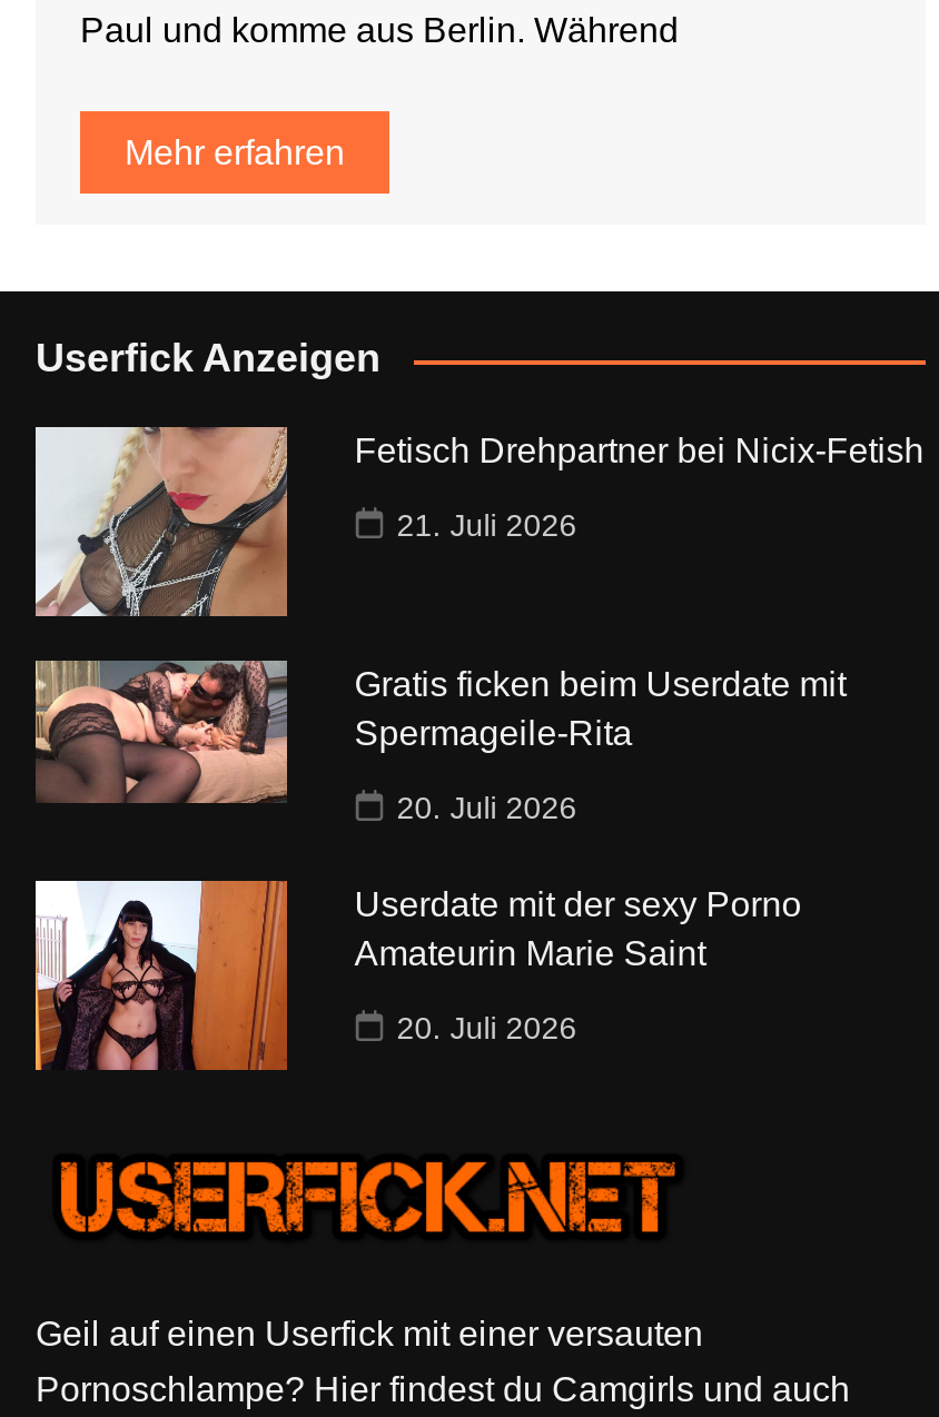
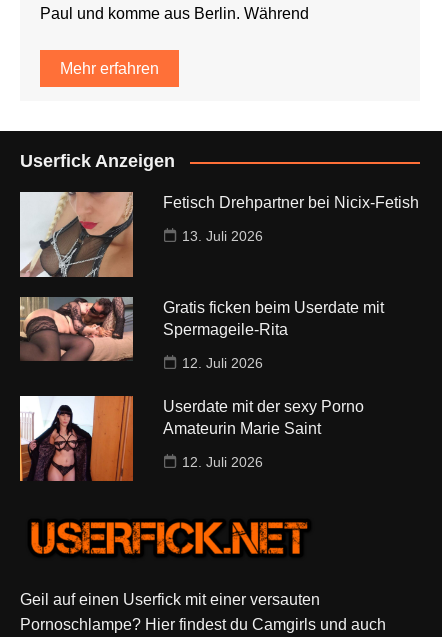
- 21. Juli 2026
+ 13. Juli 2026

- 20. Juli 2026
+ 12. Juli 2026

- 20. Juli 2026
+ 12. Juli 2026
